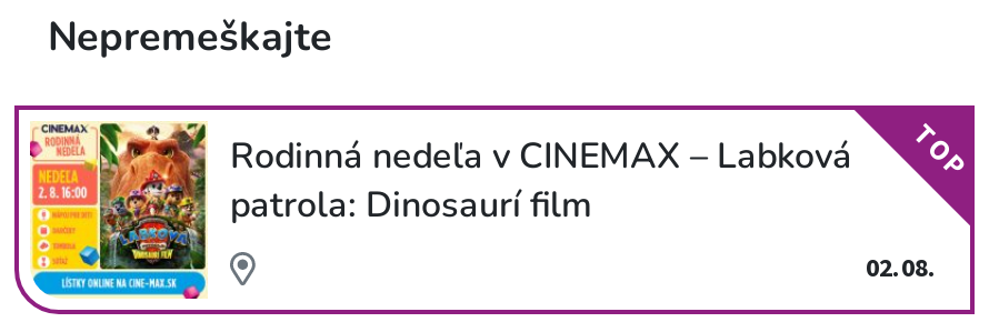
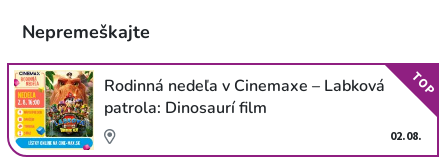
- Rodinná nedeľa v CINEMAX – Labková
+ Rodinná nedeľa v Cinemaxe – Labková
